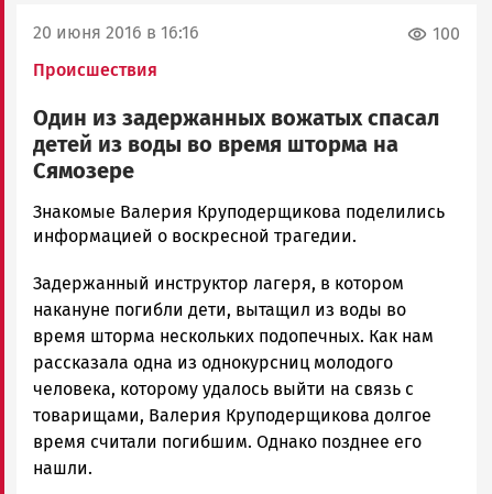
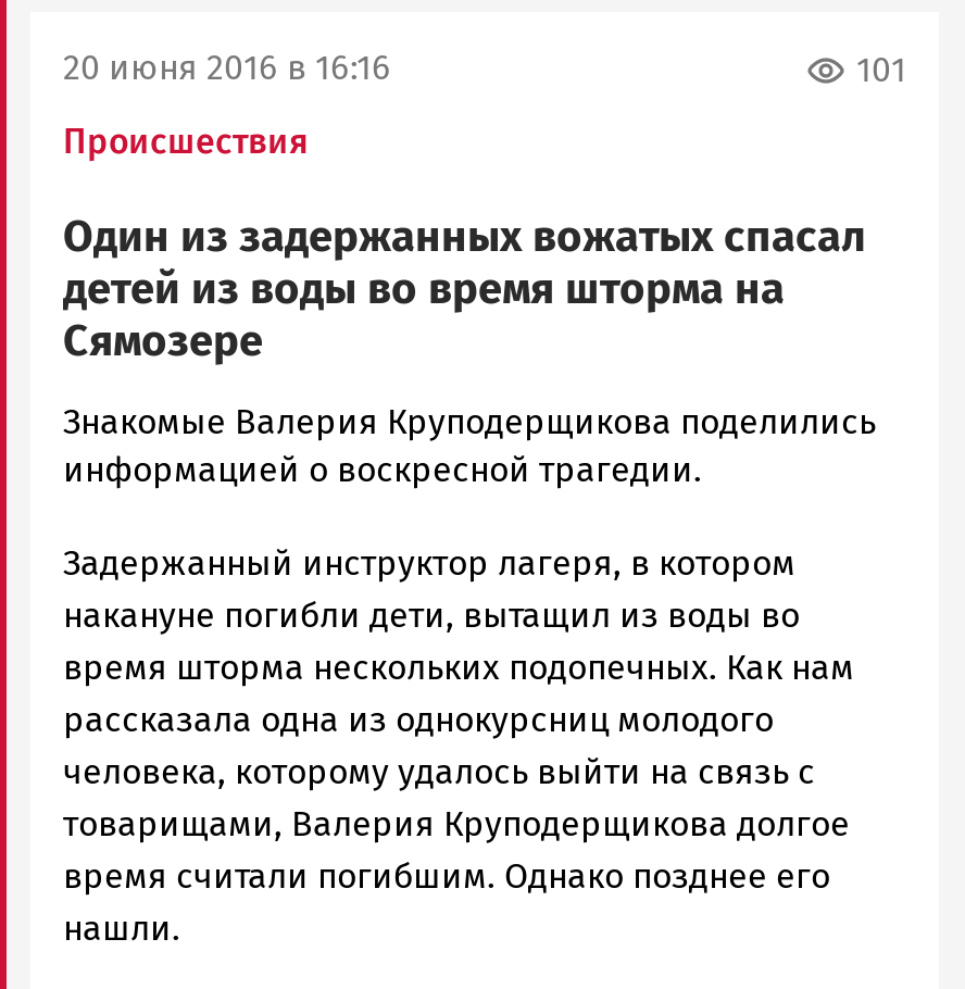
- 100
+ 101
